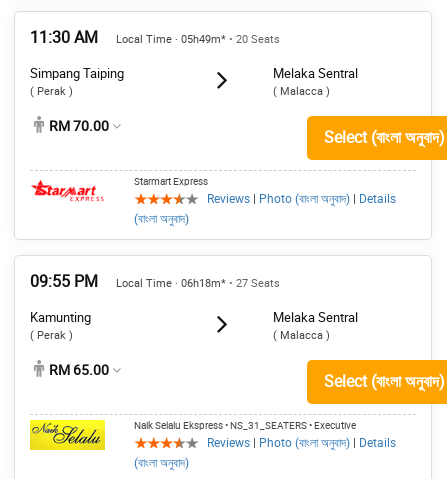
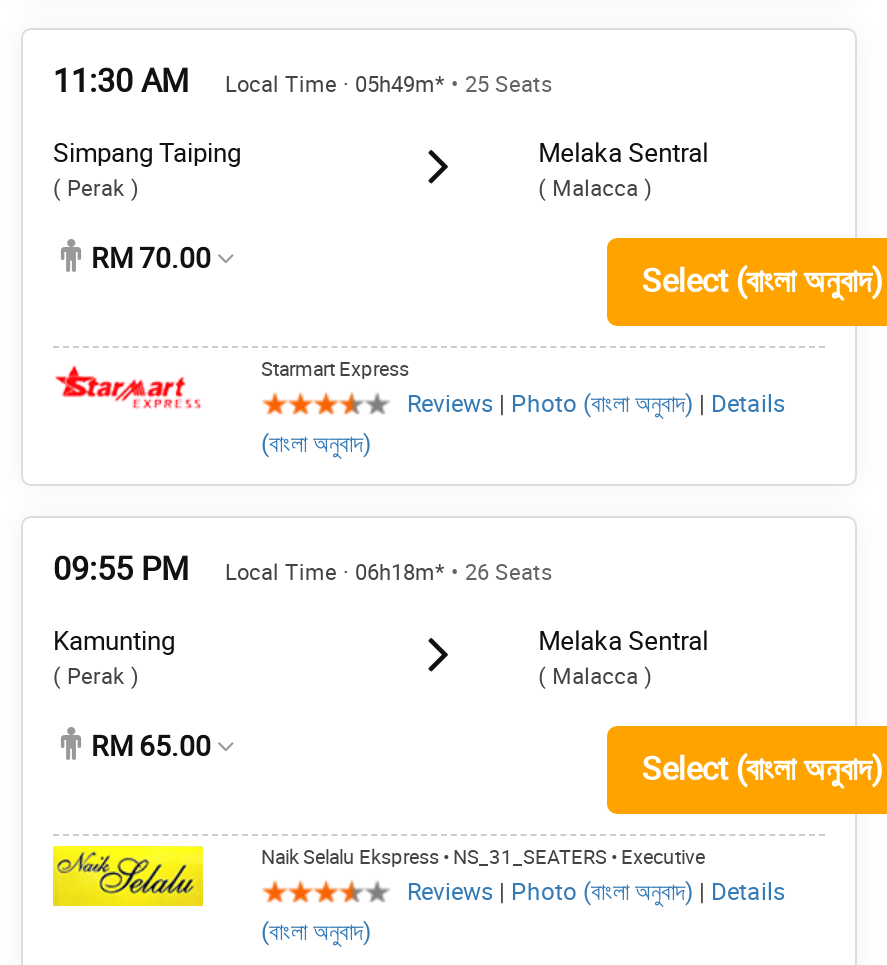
- Local Time · 05h49m* • 20 Seats
+ Local Time · 05h49m* • 25 Seats

- Local Time · 06h18m* • 27 Seats
+ Local Time · 06h18m* • 26 Seats
